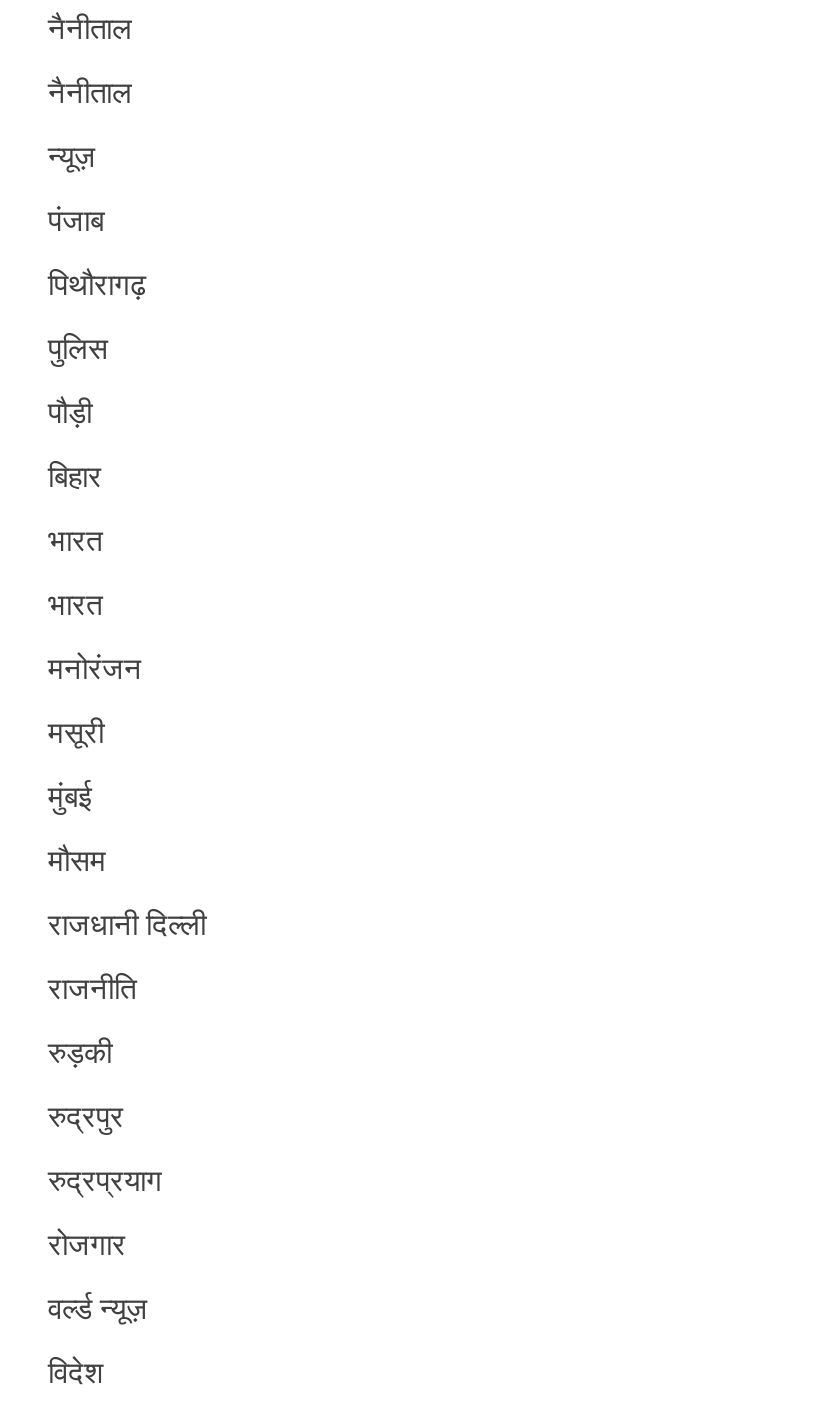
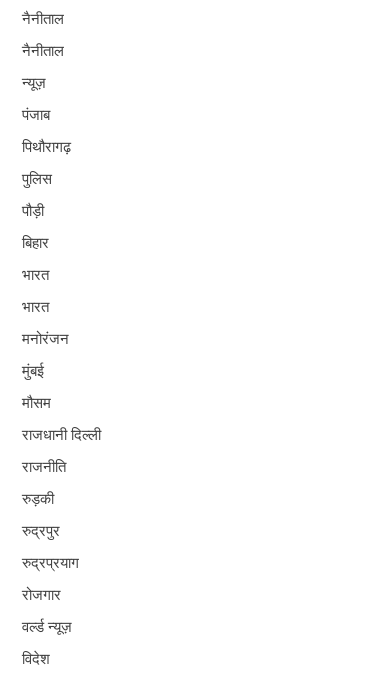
- मसूरी
